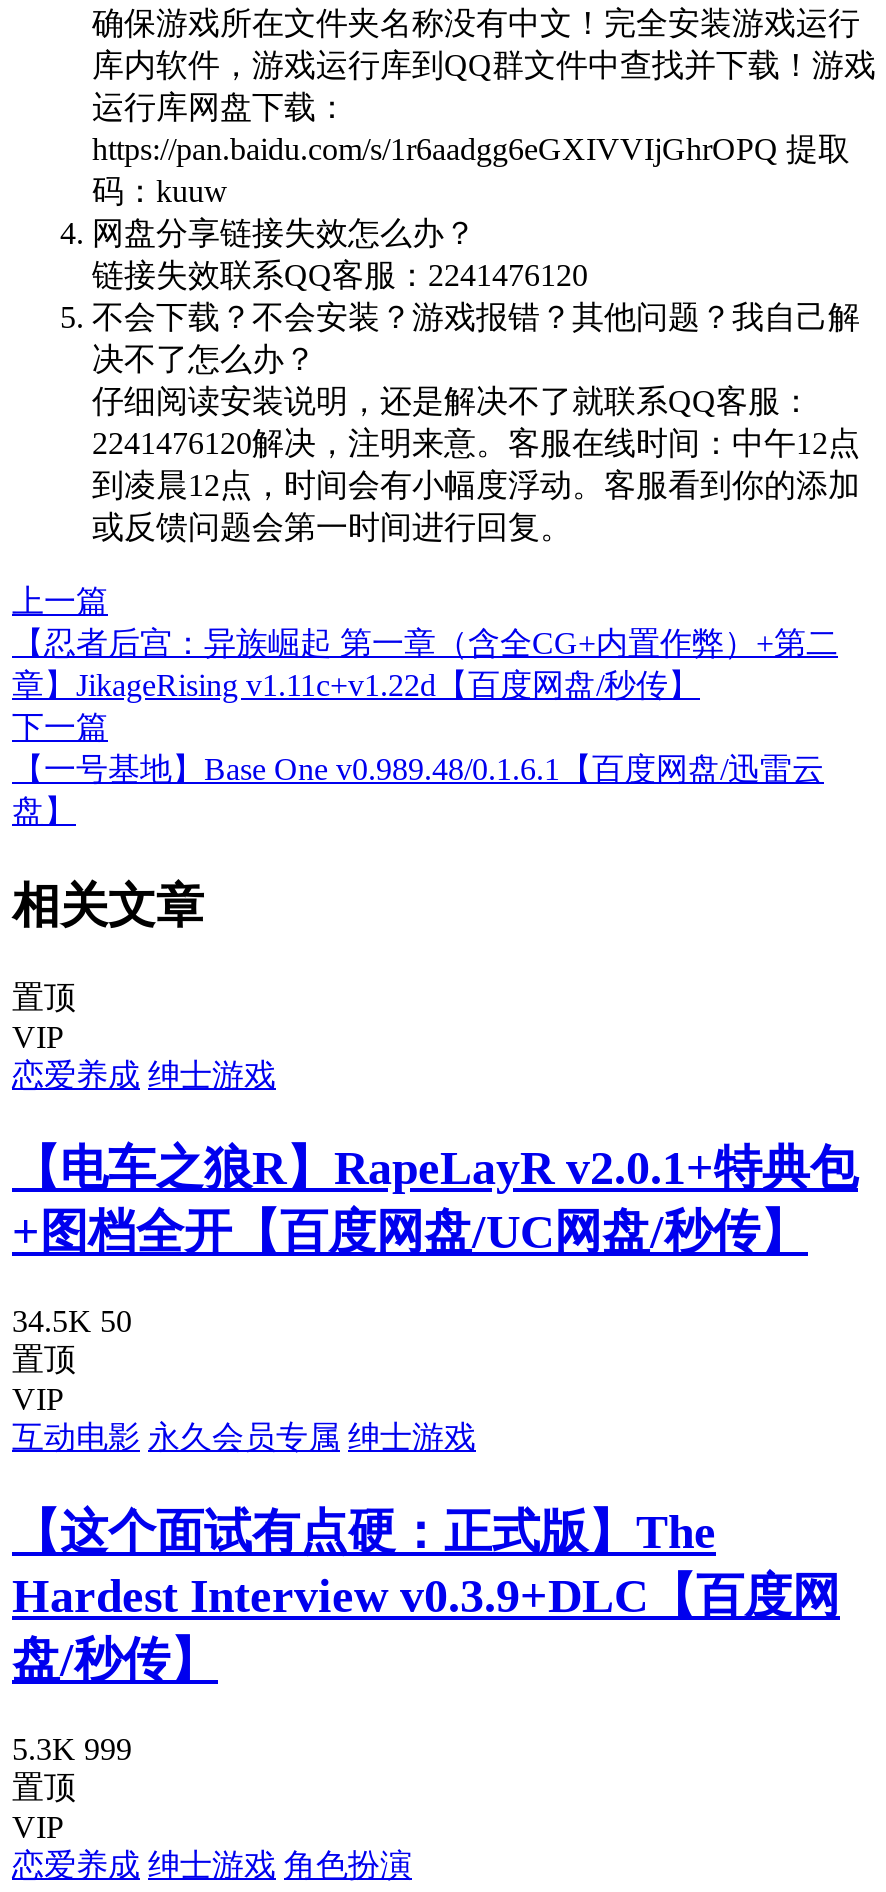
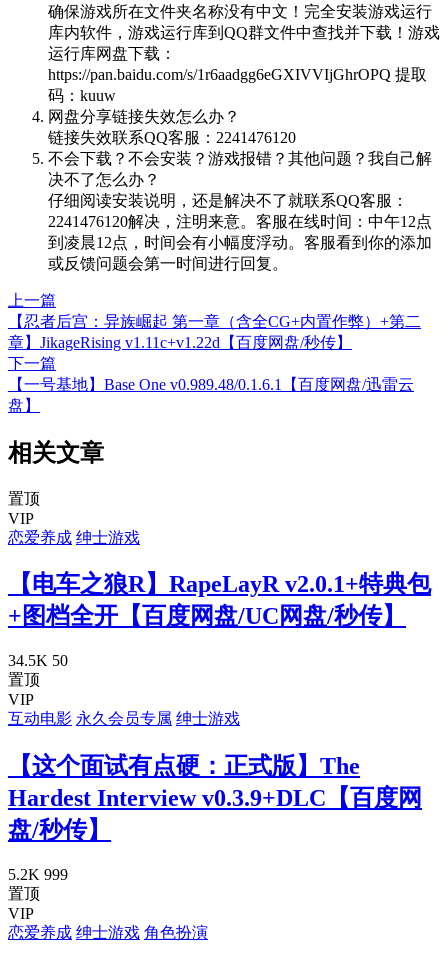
- 5.3K 999
+ 5.2K 999
